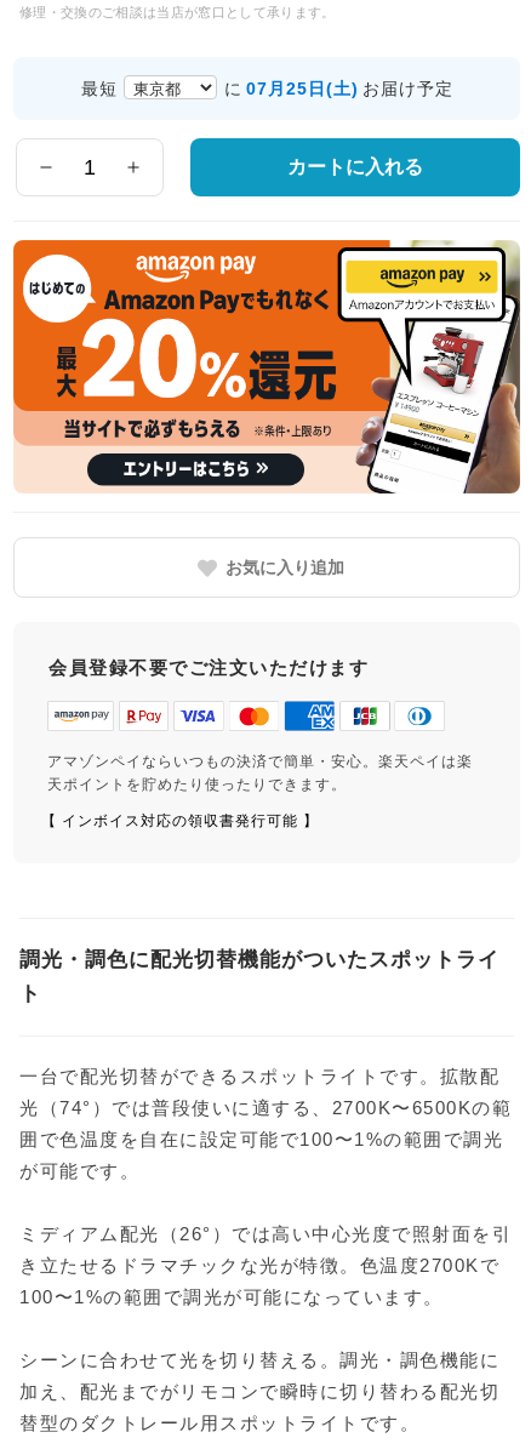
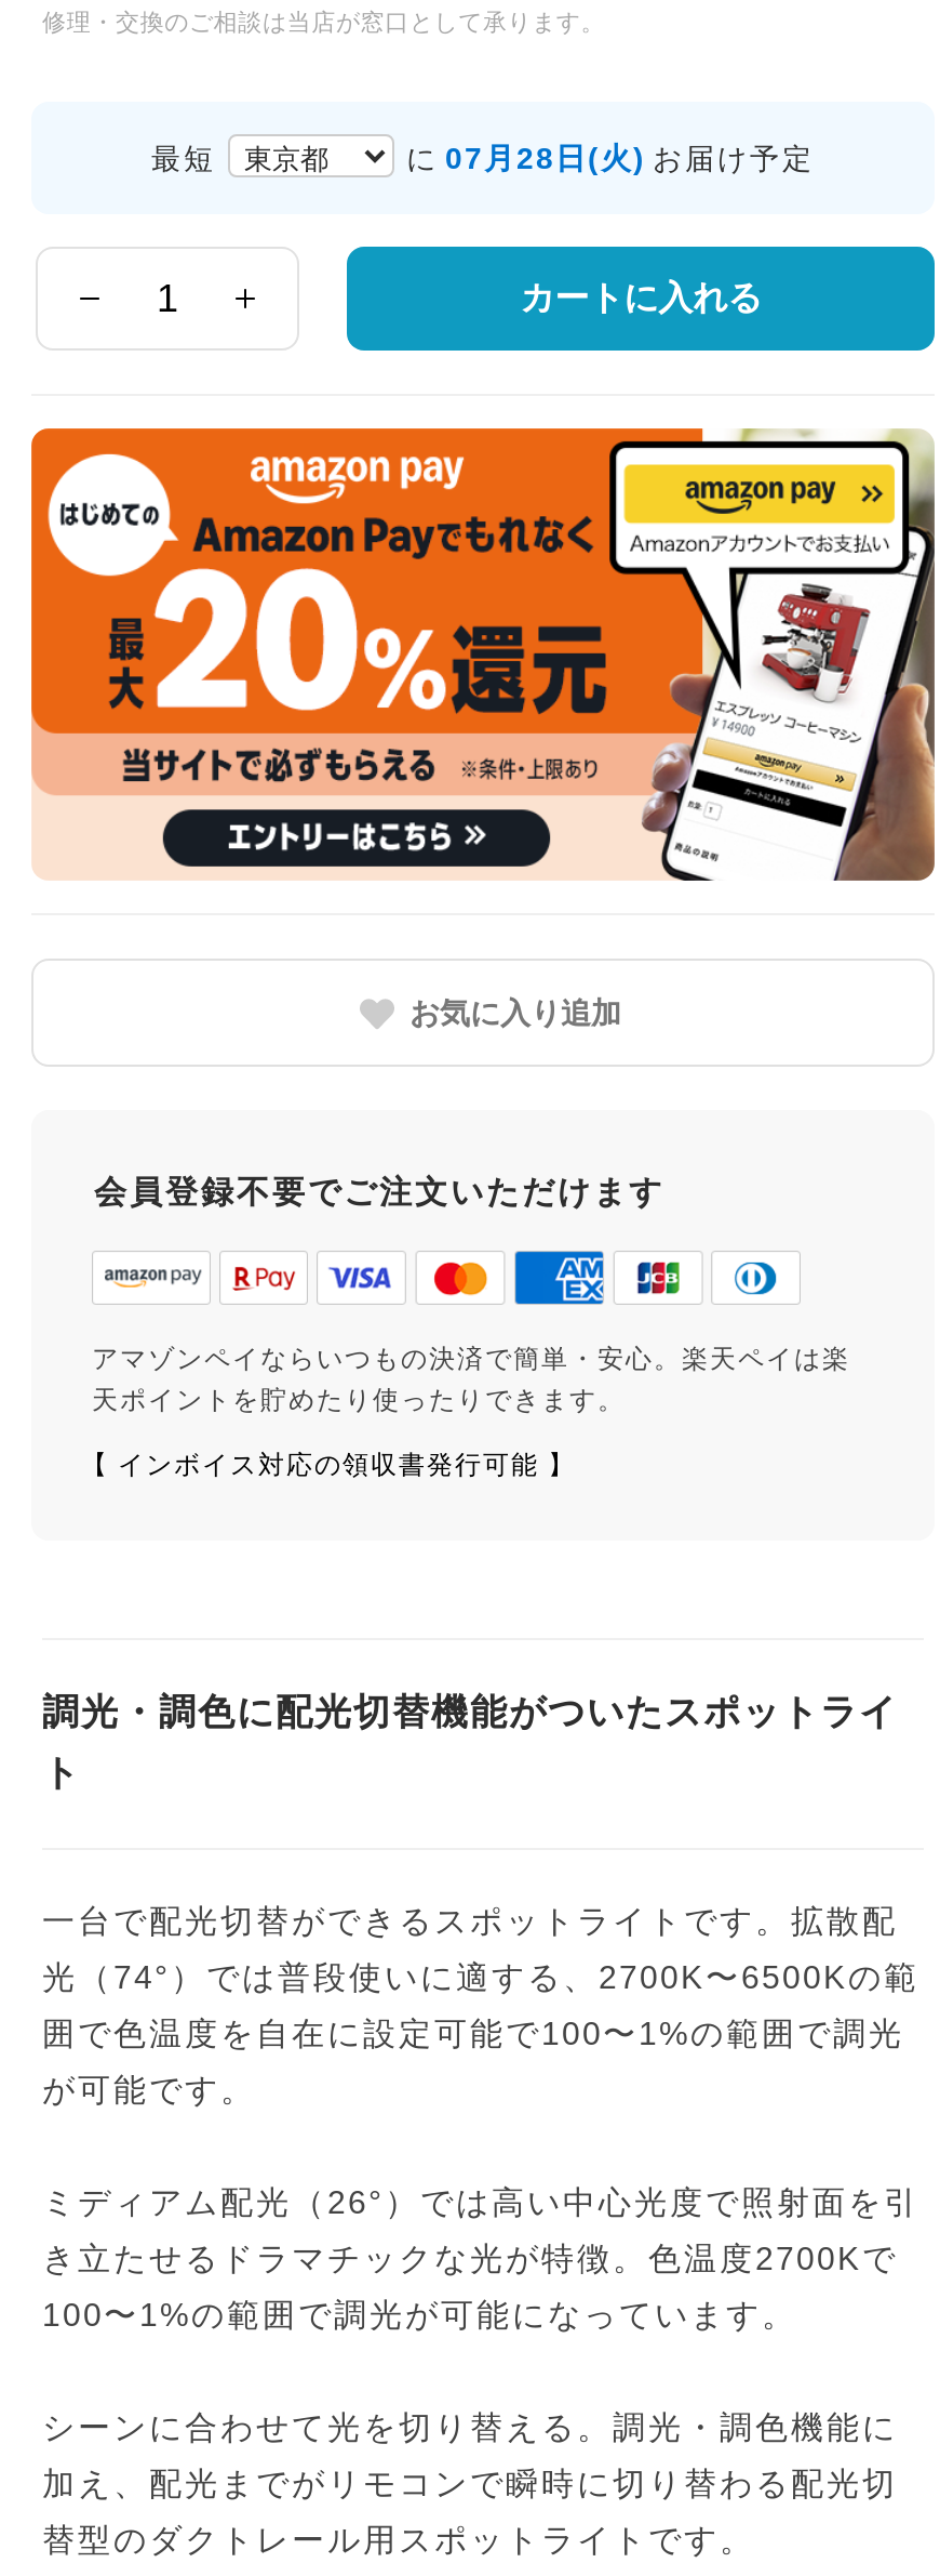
- に 07月25日(土) お届け予定
+ に 07月28日(火) お届け予定
